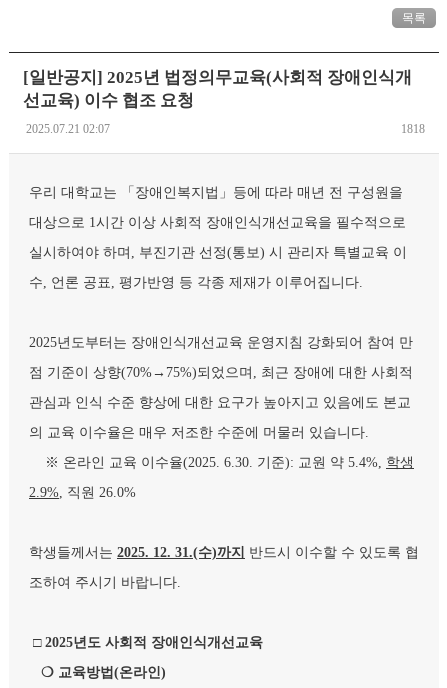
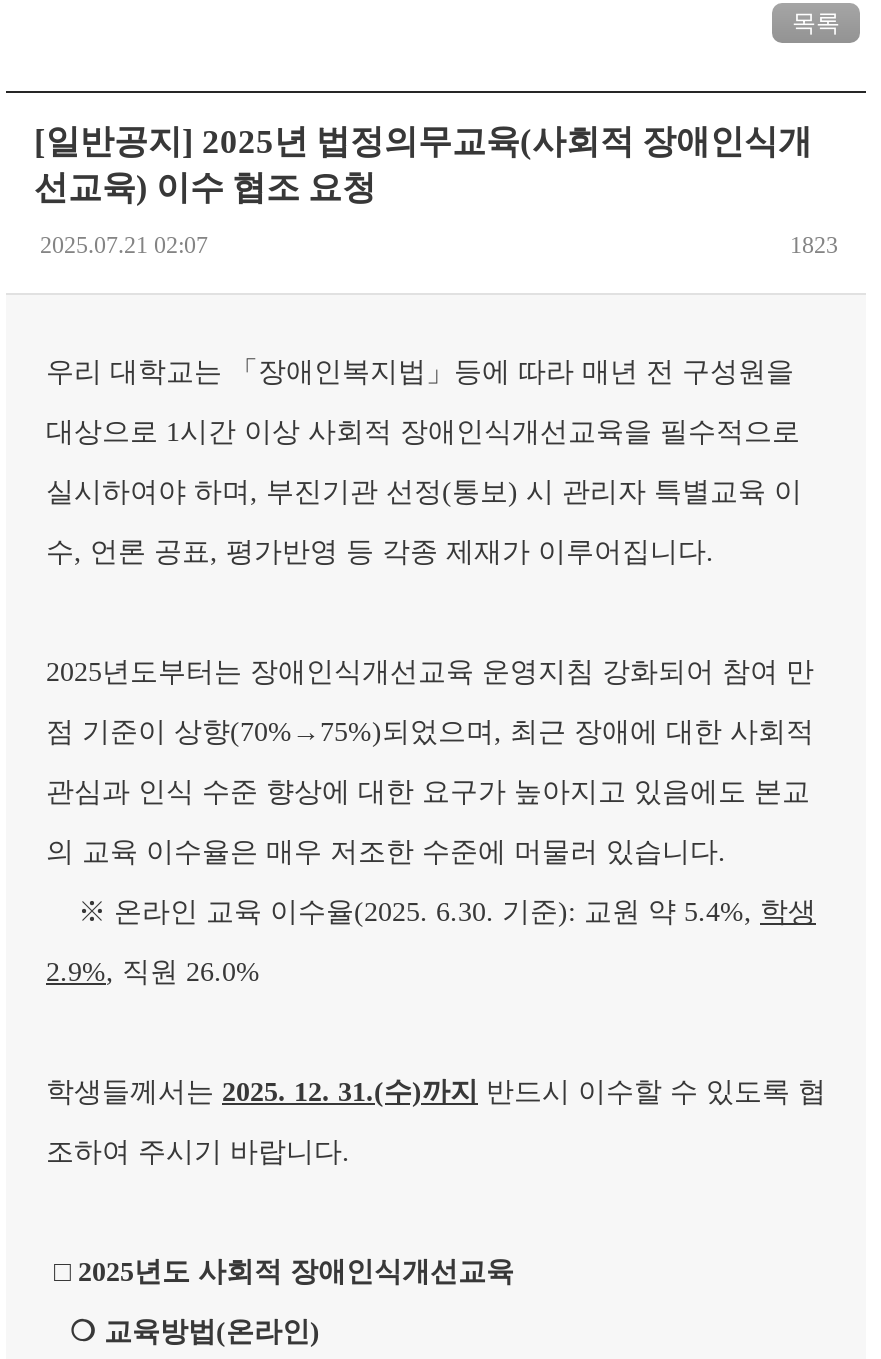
- 1818
+ 1823
